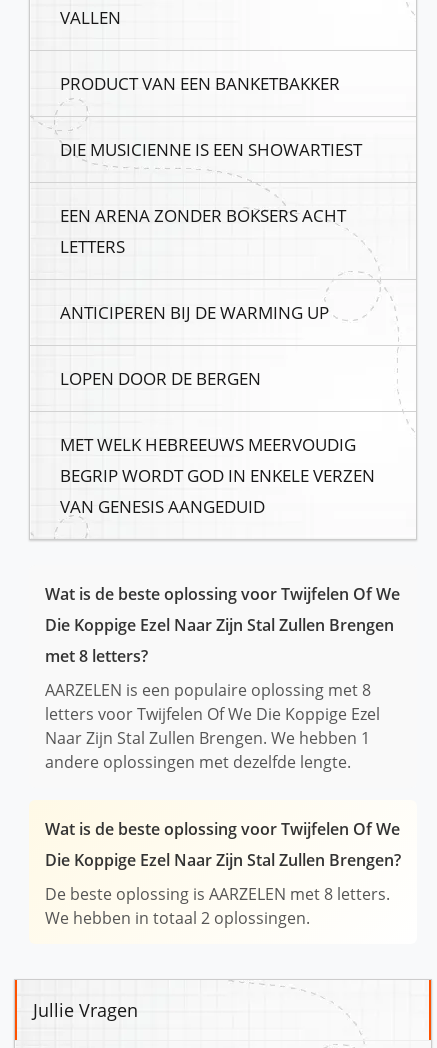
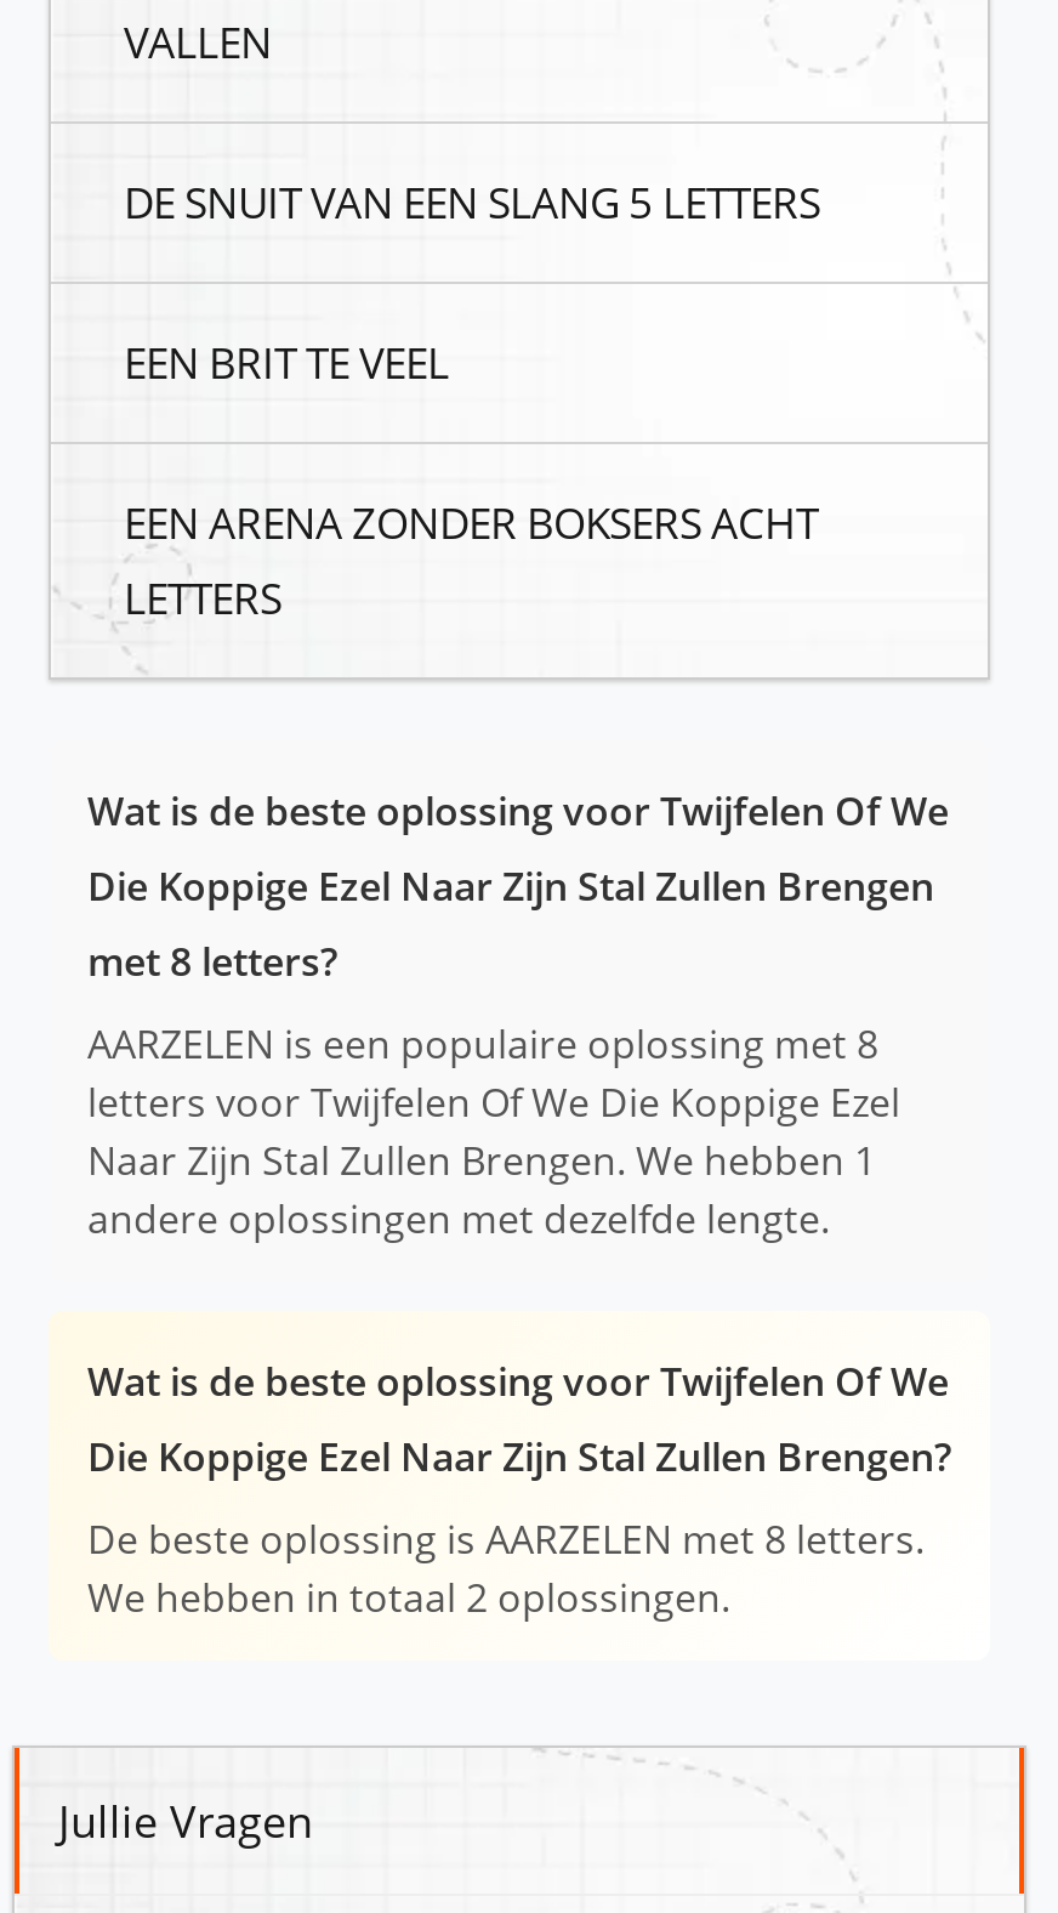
- PRODUCT VAN EEN BANKETBAKKER
+ DE SNUIT VAN EEN SLANG 5 LETTERS

- DIE MUSICIENNE IS EEN SHOWARTIEST
+ EEN BRIT TE VEEL

- ANTICIPEREN BIJ DE WARMING UP
- LOPEN DOOR DE BERGEN
- MET WELK HEBREEUWS MEERVOUDIG
- BEGRIP WORDT GOD IN ENKELE VERZEN
- VAN GENESIS AANGEDUID
